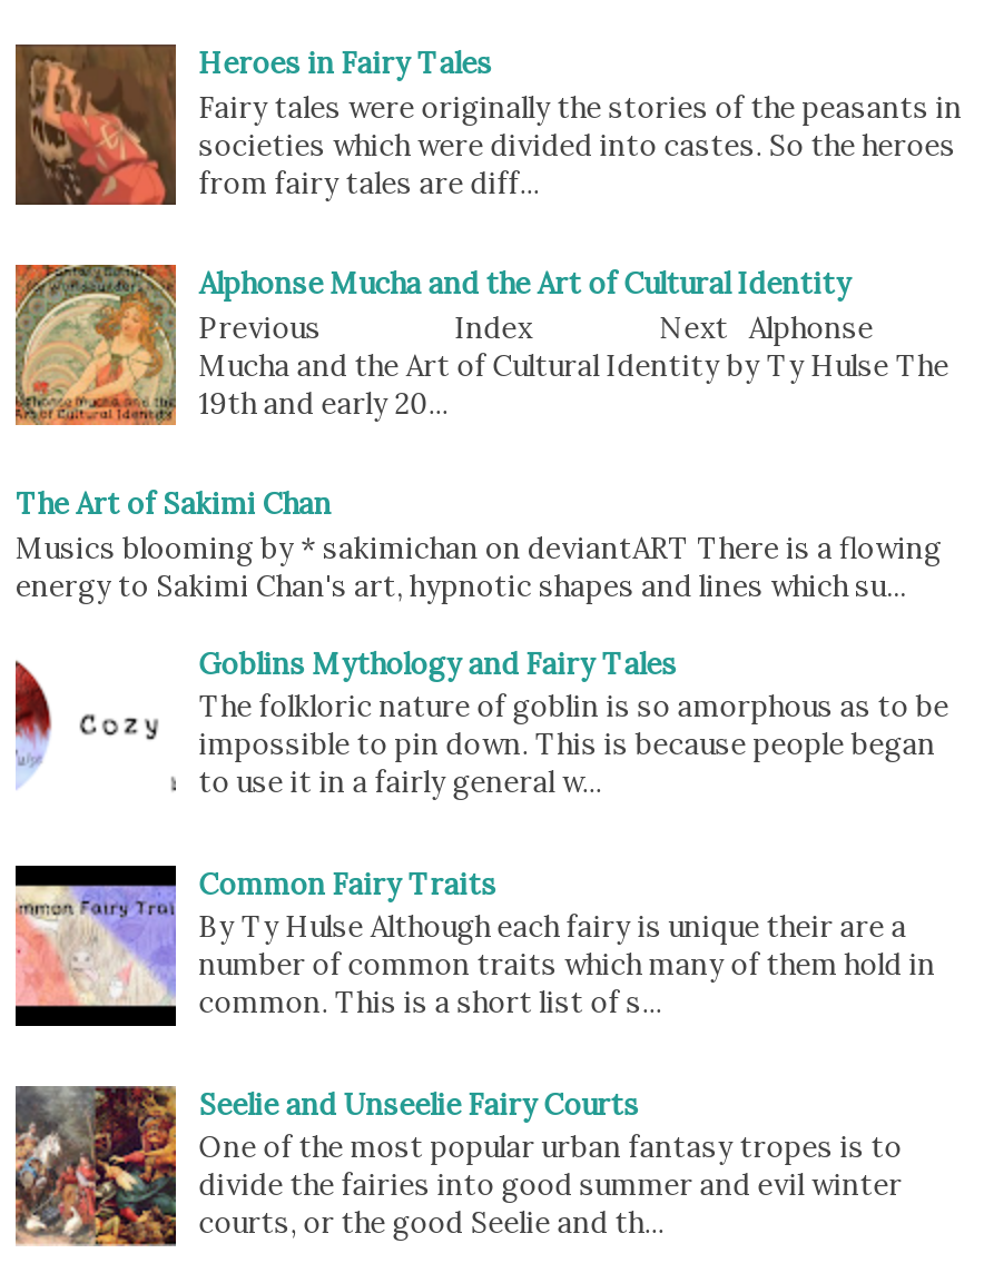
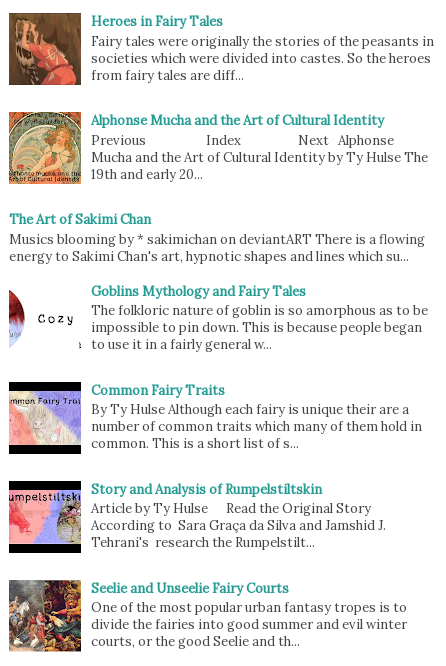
+ [image]
+ Story and Analysis of Rumpelstiltskin
+ Article by Ty Hulse Read the Original Story
+ According to Sara Graça da Silva and Jamshid J.
+ Tehrani's research the Rumpelstilt...
